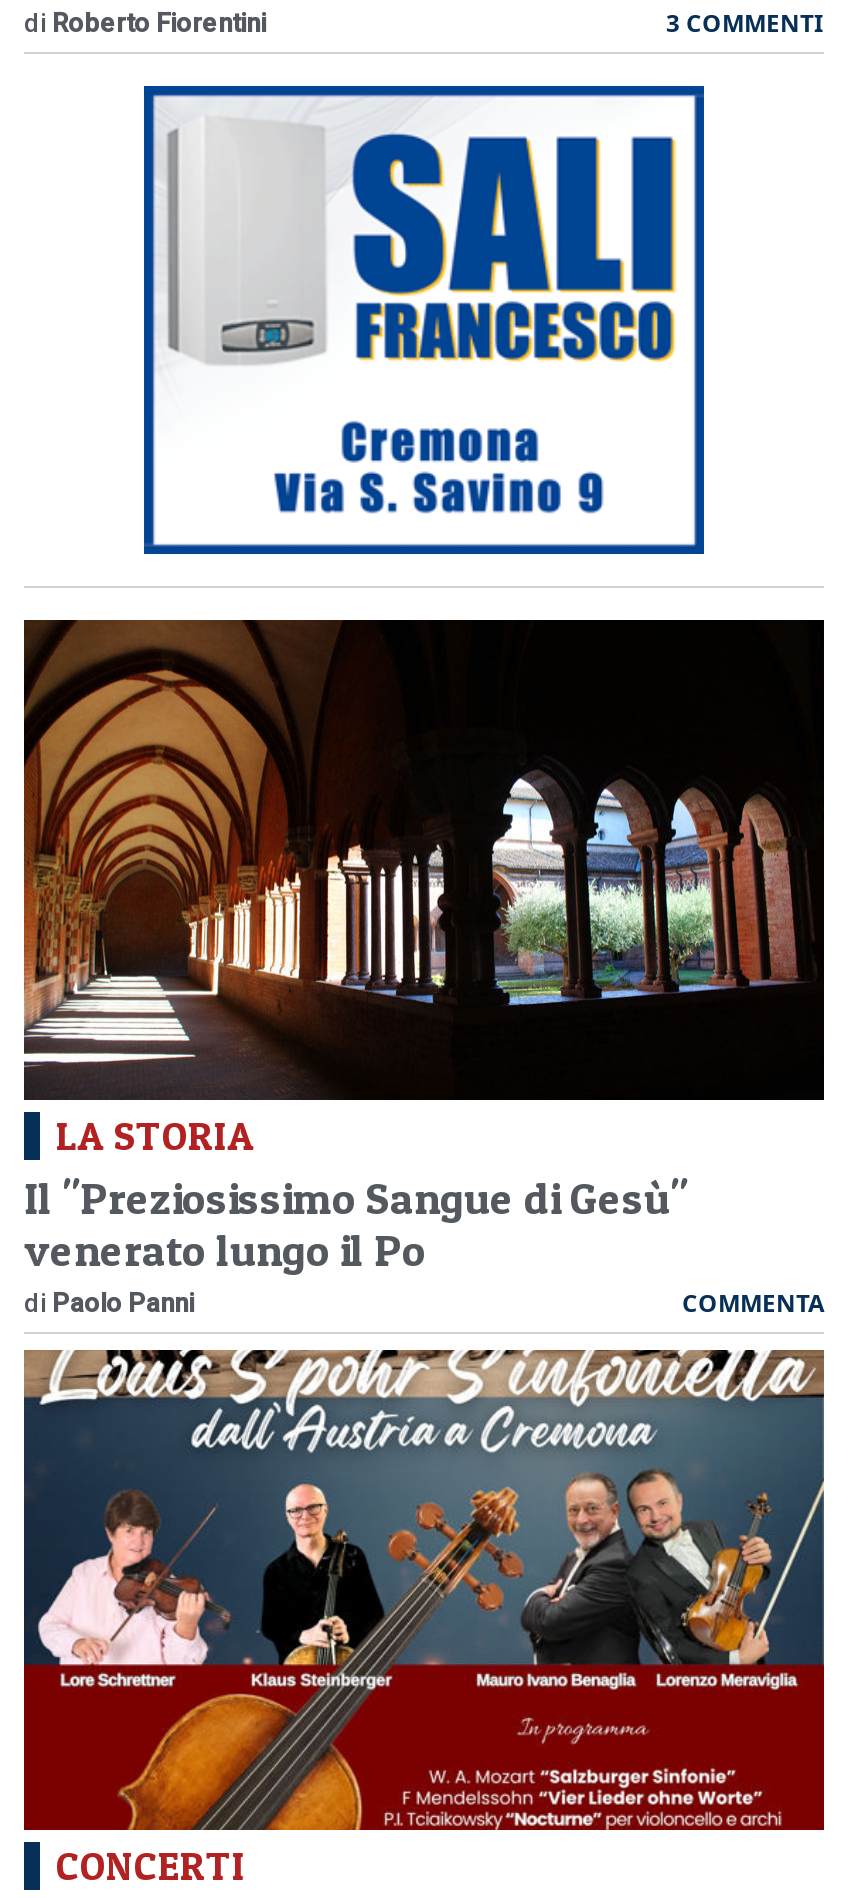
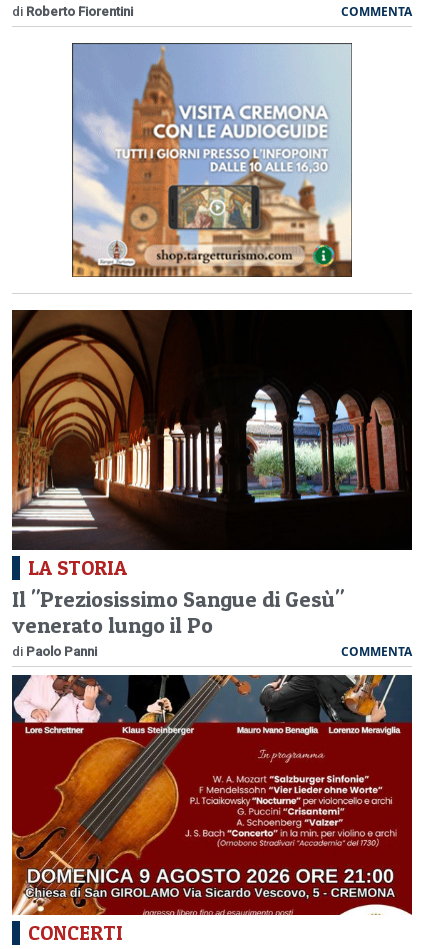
- 3 COMMENTI
+ COMMENTA

- [image]
+ [image]

- [image]
+ [image]
